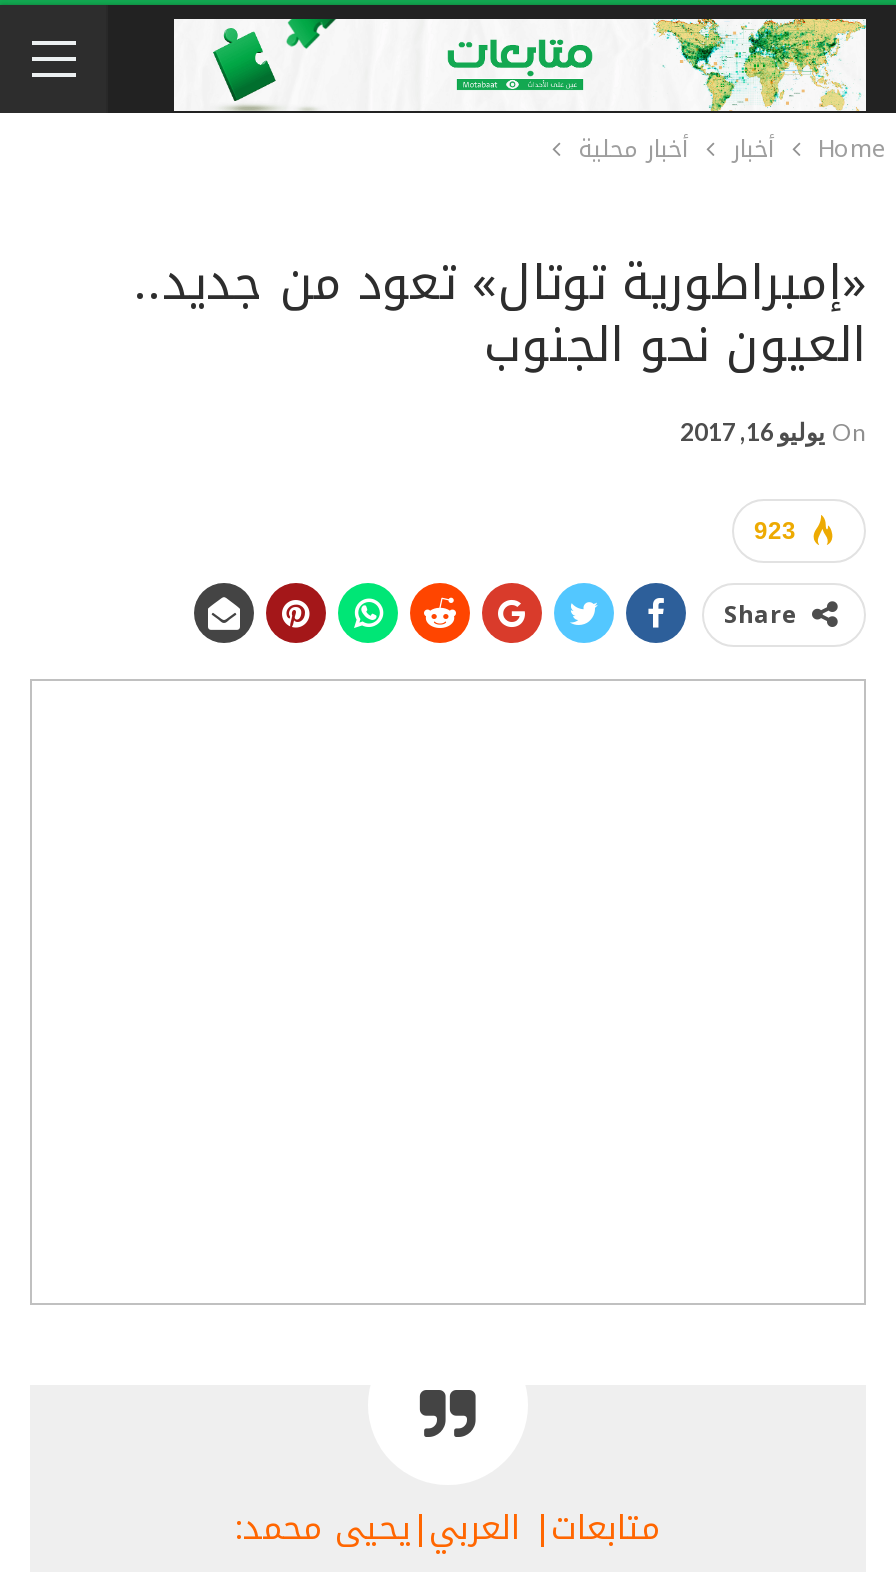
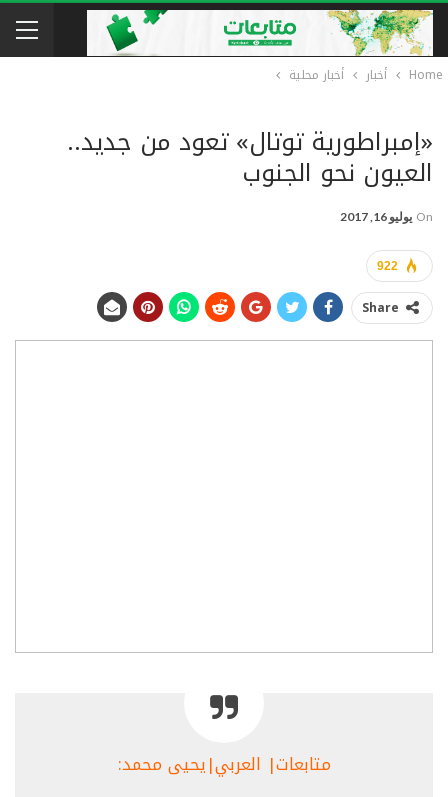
- 923
+ 922
